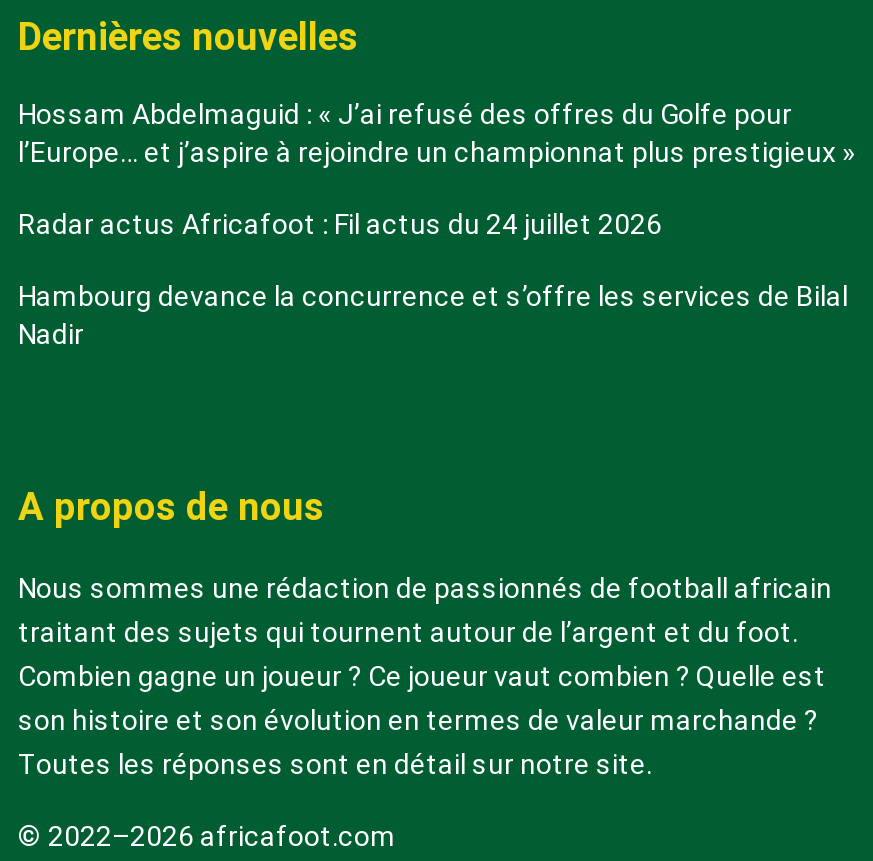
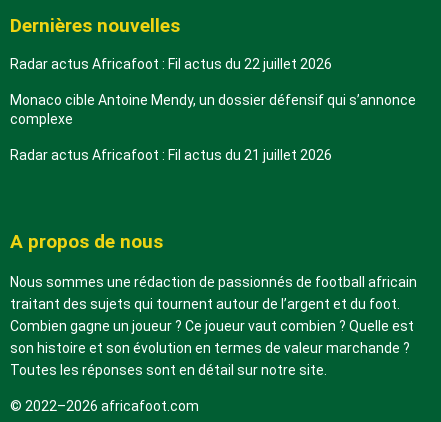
- Hossam Abdelmaguid : « J’ai refusé des offres du Golfe pour
- l’Europe… et j’aspire à rejoindre un championnat plus prestigieux »
+ Radar actus Africafoot : Fil actus du 22 juillet 2026

- Radar actus Africafoot : Fil actus du 24 juillet 2026
+ Monaco cible Antoine Mendy, un dossier défensif qui s’annonce
+ complexe

- Hambourg devance la concurrence et s’offre les services de Bilal
- Nadir
+ Radar actus Africafoot : Fil actus du 21 juillet 2026
